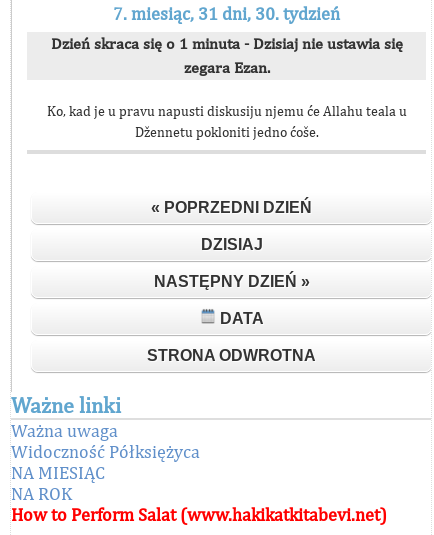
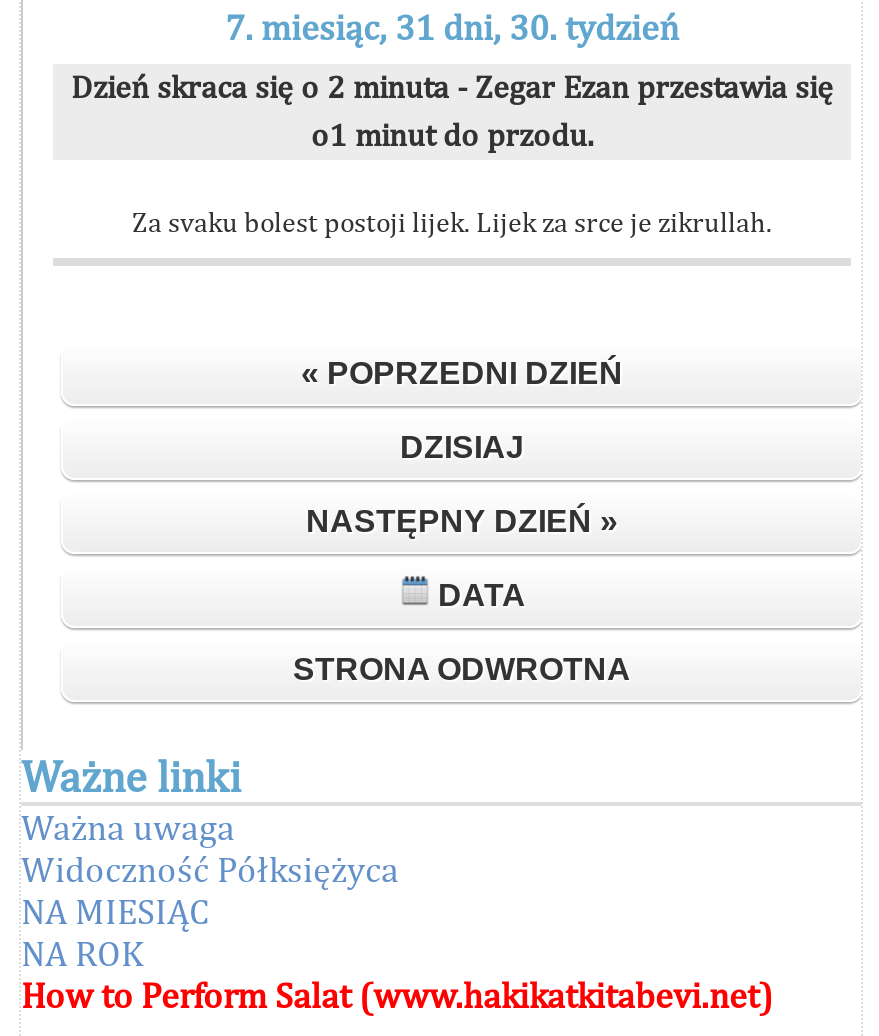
- Dzień skraca się o 1 minuta - Dzisiaj nie ustawia się
- zegara Ezan.
+ Dzień skraca się o 2 minuta - Zegar Ezan przestawia się
+ o1 minut do przodu.

- Ko, kad je u pravu napusti diskusiju njemu će Allahu teala u
- Džennetu pokloniti jedno ćoše.
+ Za svaku bolest postoji lijek. Lijek za srce je zikrullah.
